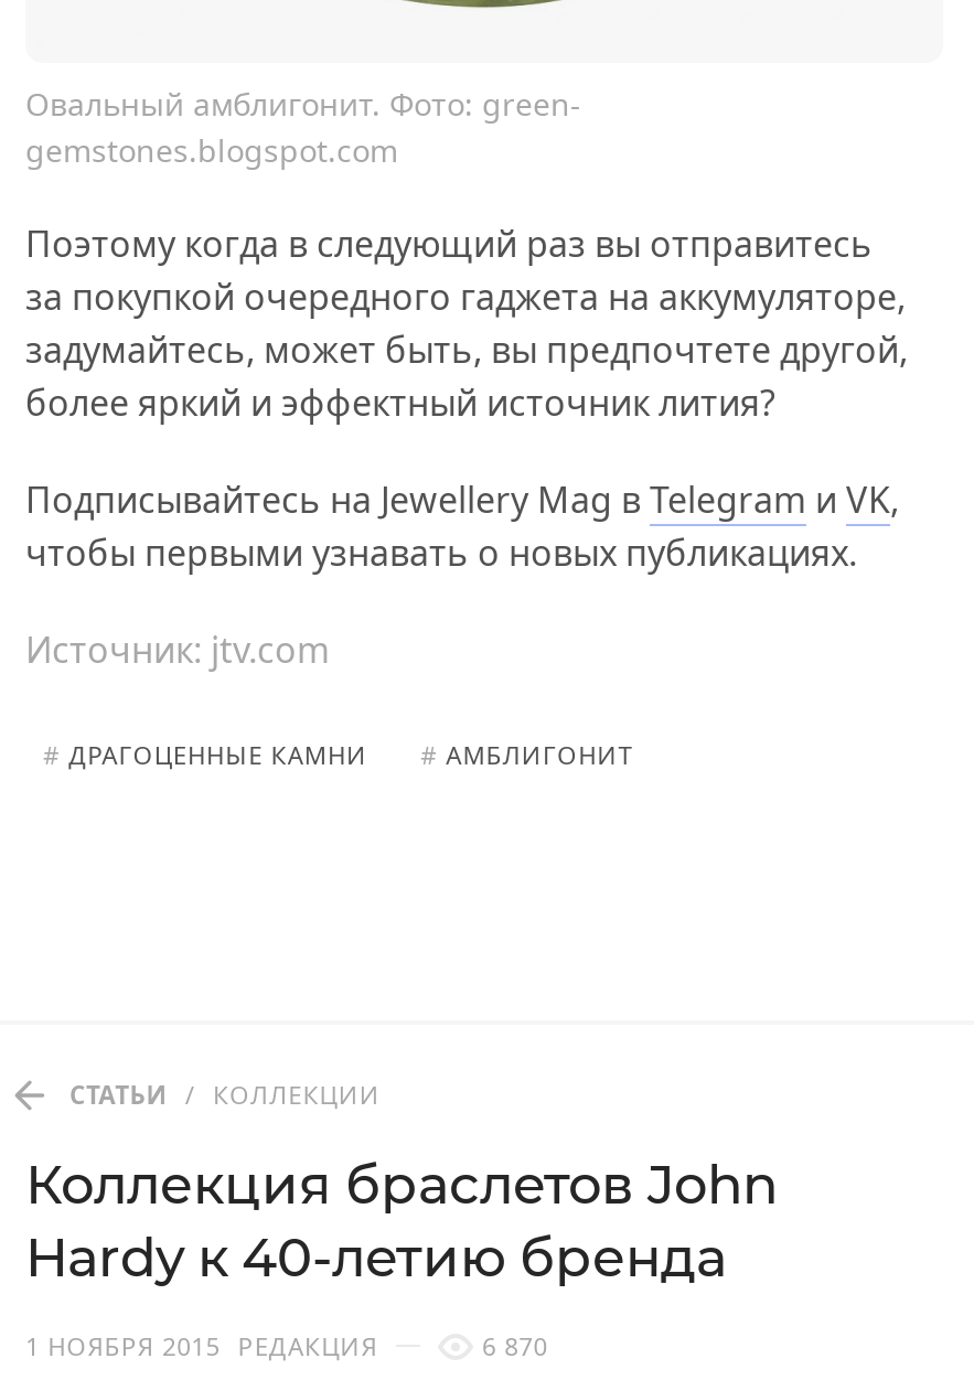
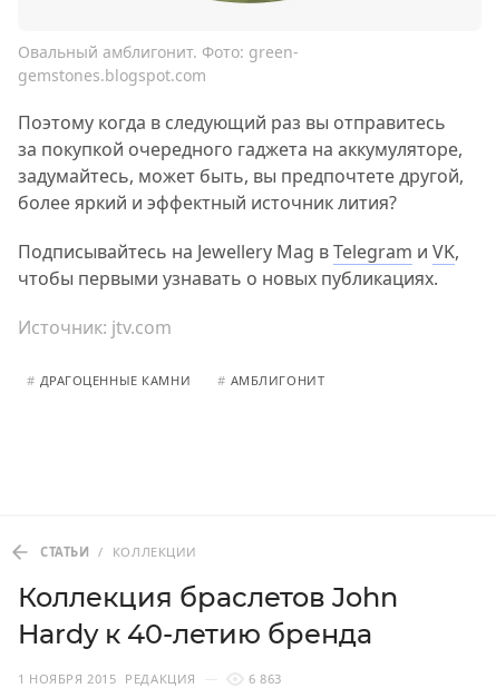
- 6 870
+ 6 863
